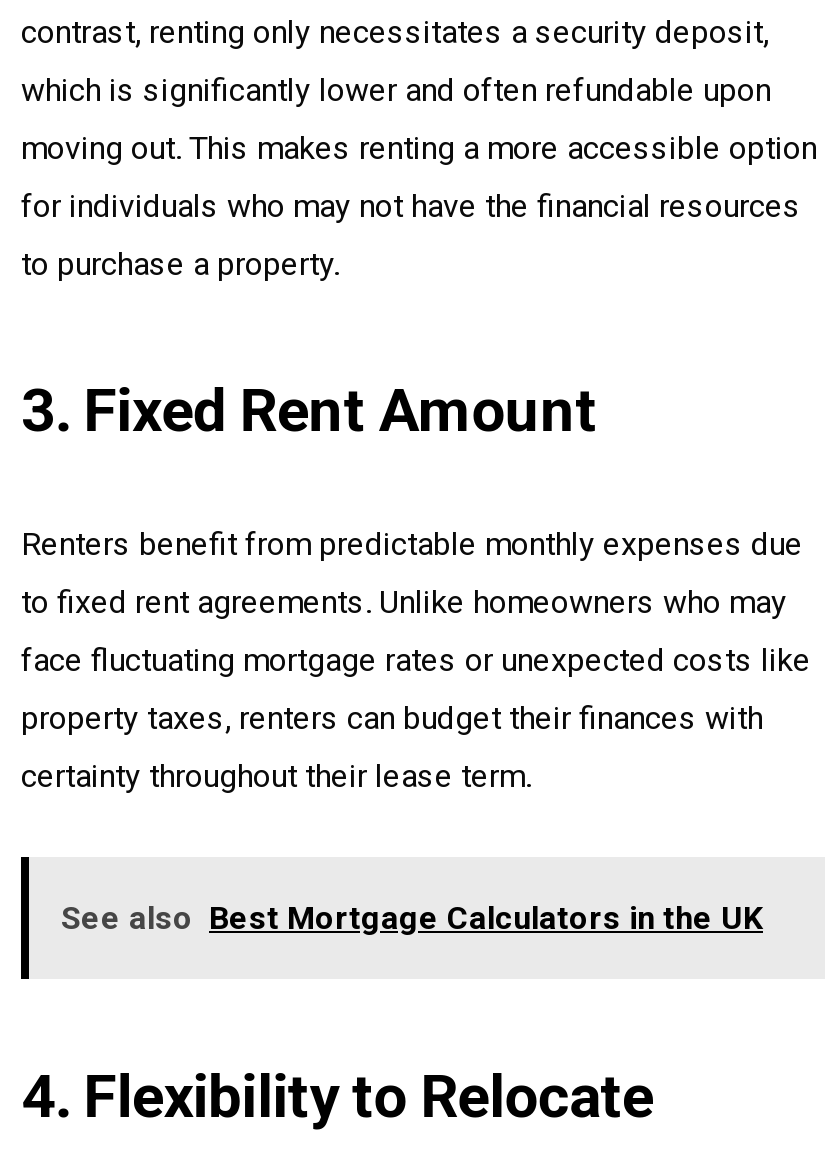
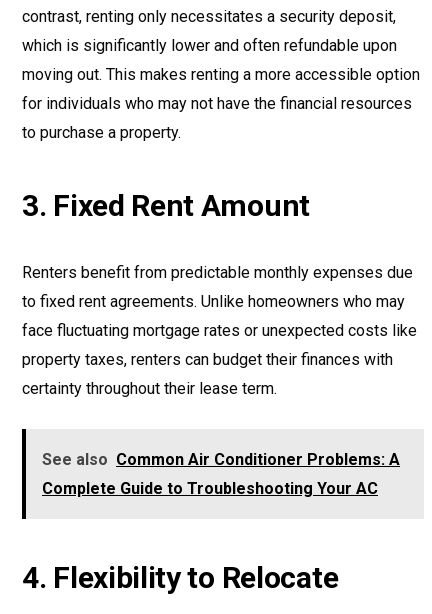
- See also Best Mortgage Calculators in the UK
+ See also Common Air Conditioner Problems: A
+ Complete Guide to Troubleshooting Your AC
